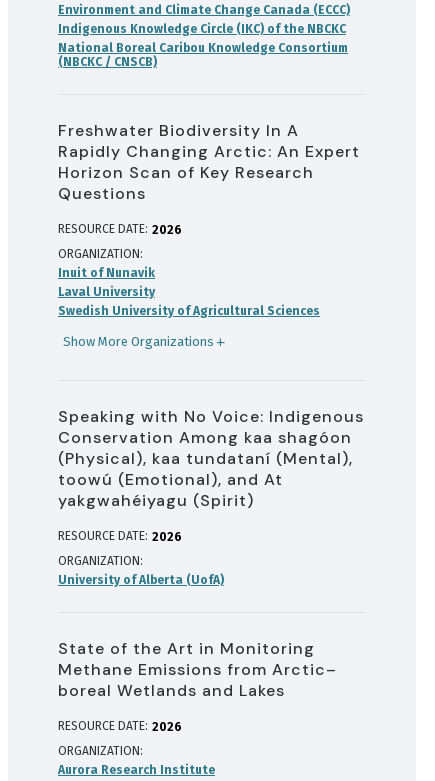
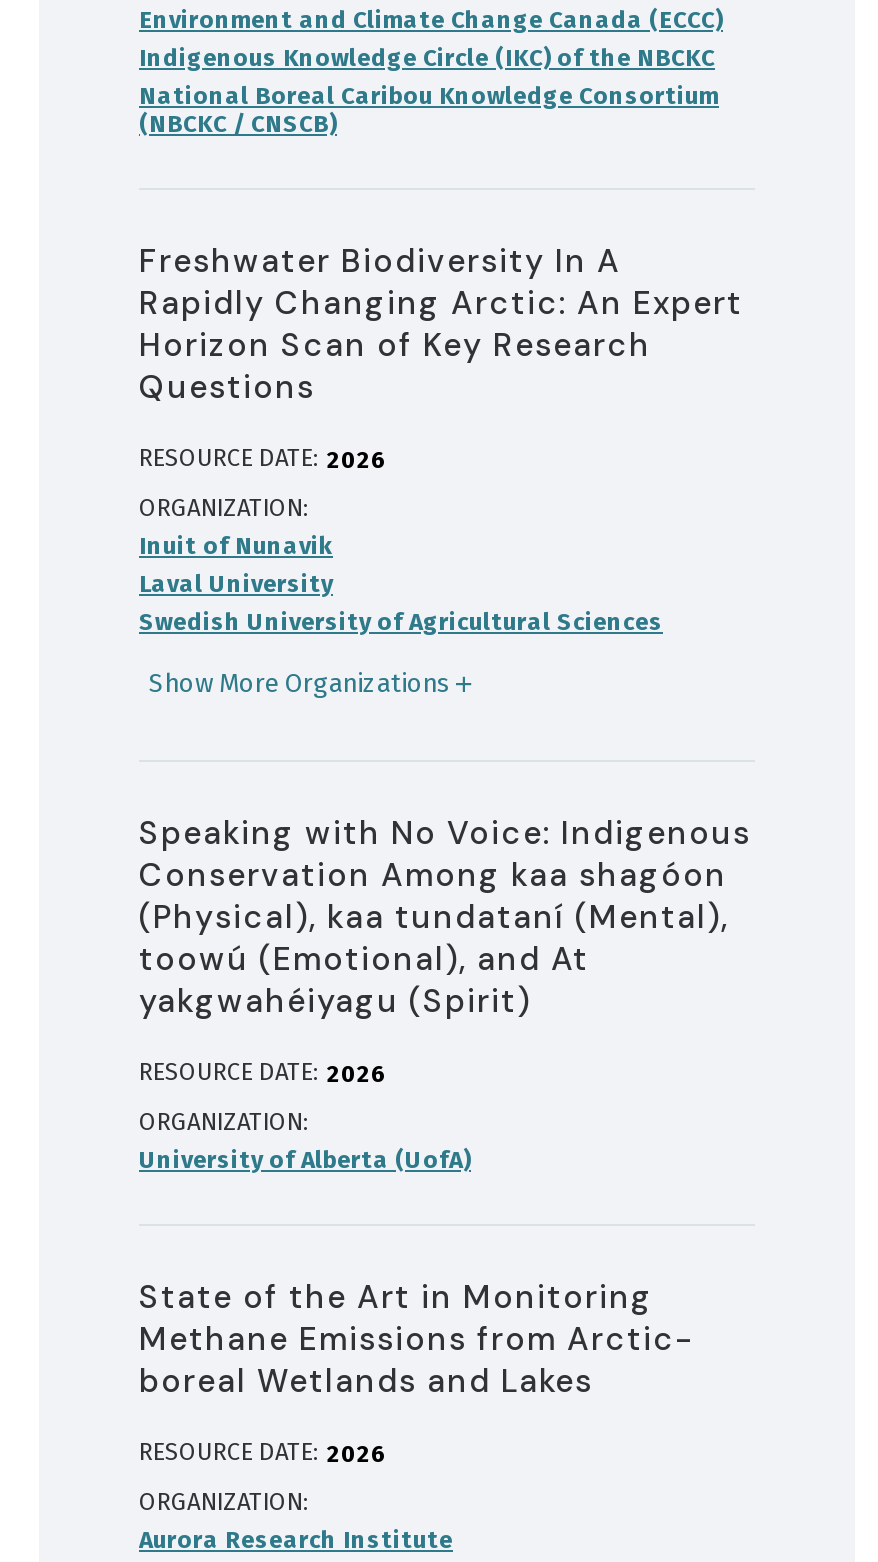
- Methane Emissions from Arctic–
+ Methane Emissions from Arctic-
